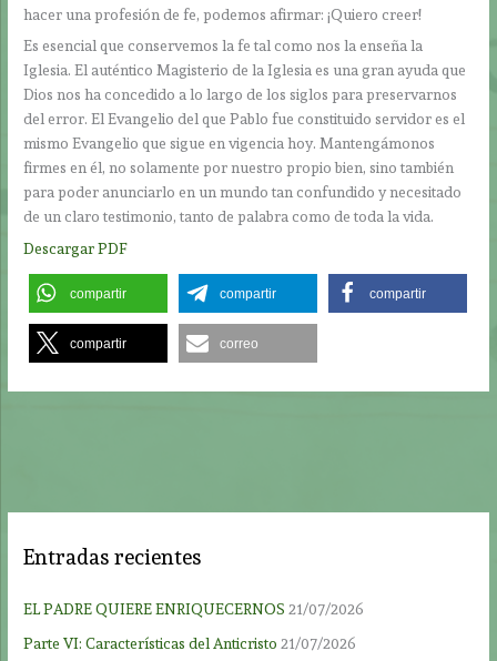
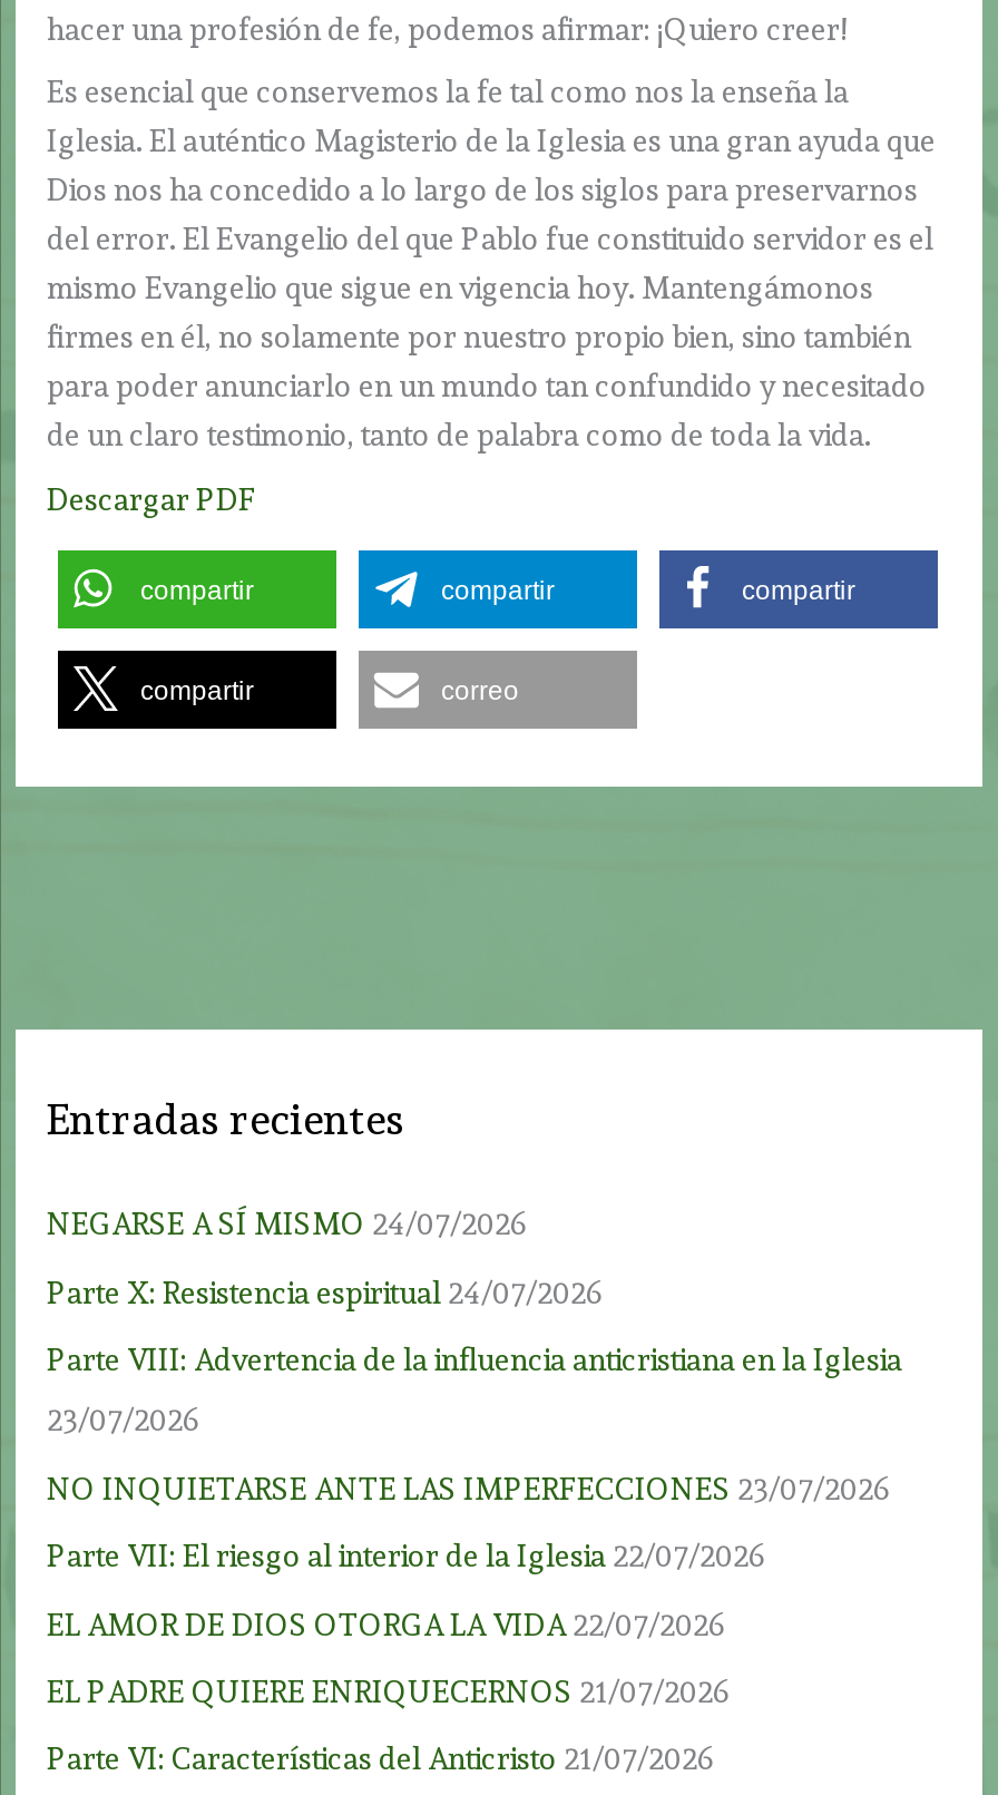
+ NEGARSE A SÍ MISMO 24/07/2026
+ Parte X: Resistencia espiritual 24/07/2026
+ Parte VIII: Advertencia de la influencia anticristiana en la Iglesia
+ 23/07/2026
+ NO INQUIETARSE ANTE LAS IMPERFECCIONES 23/07/2026
+ Parte VII: El riesgo al interior de la Iglesia 22/07/2026
+ EL AMOR DE DIOS OTORGA LA VIDA 22/07/2026
